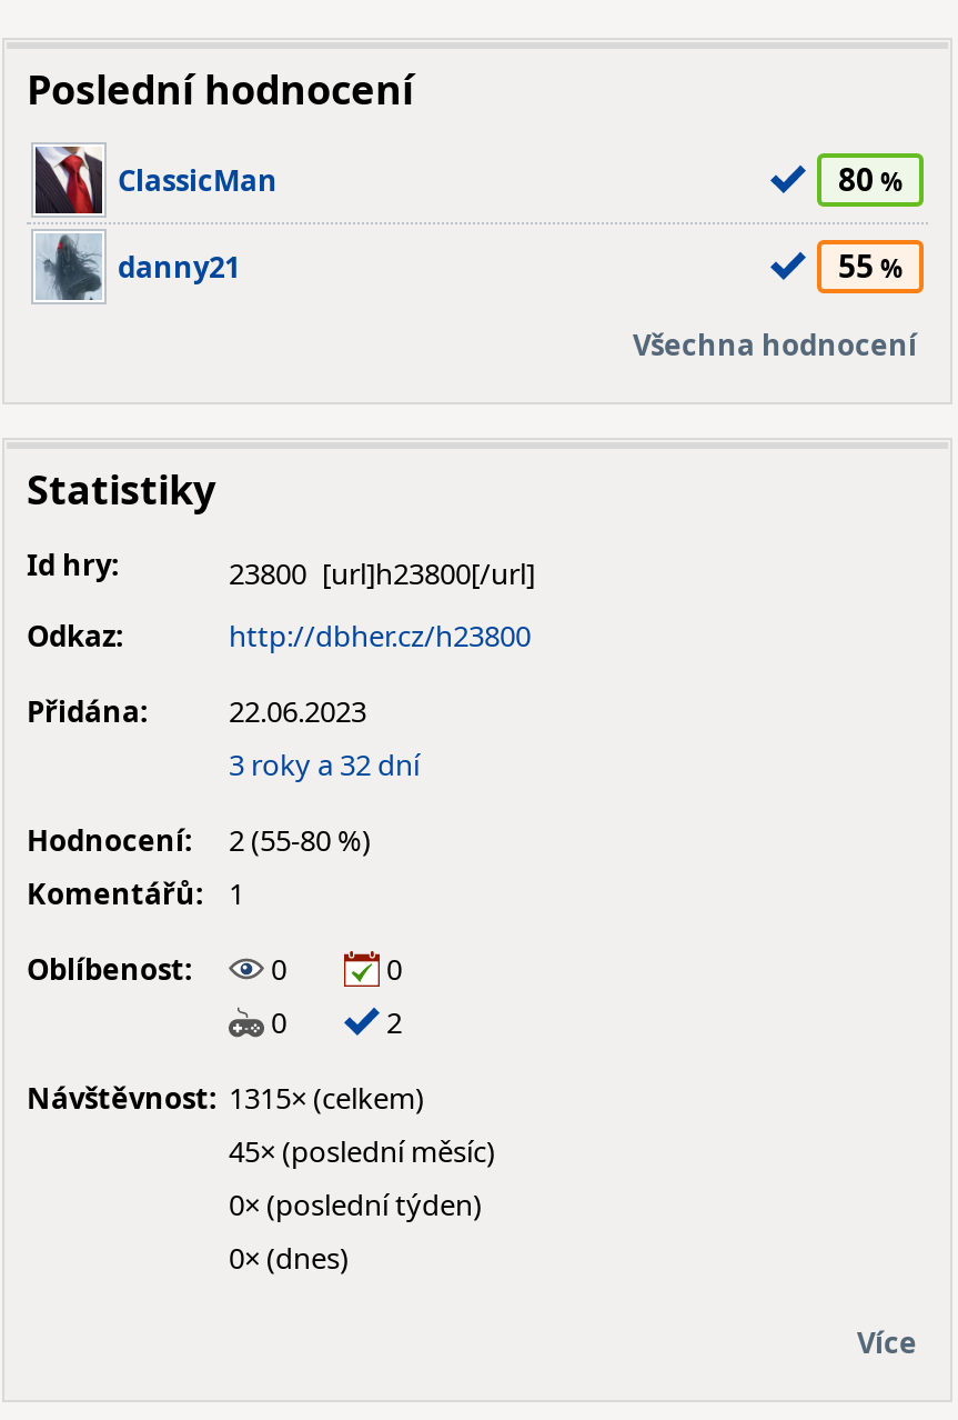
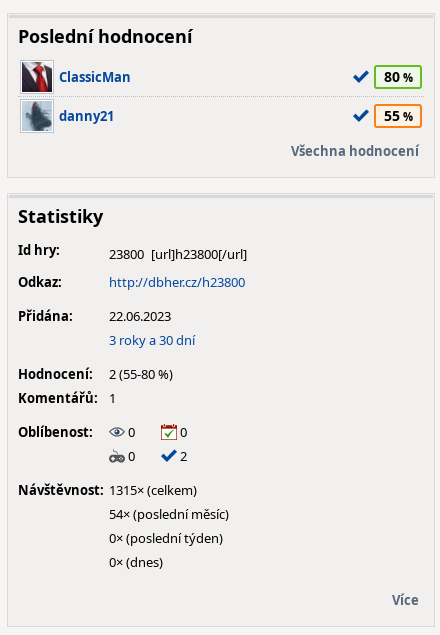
- 3 roky a 32 dní
+ 3 roky a 30 dní

- 45× (poslední měsíc)
+ 54× (poslední měsíc)
